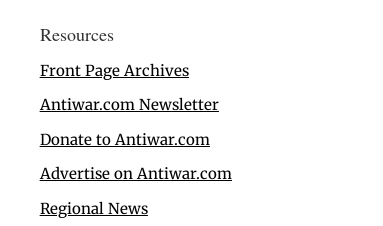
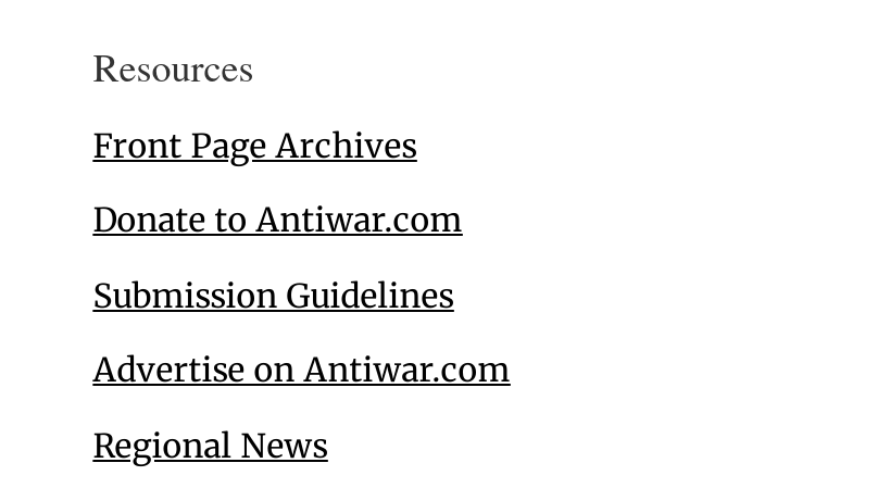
- Antiwar.com Newsletter

moved up: Donate to Antiwar.com

+ Submission Guidelines
